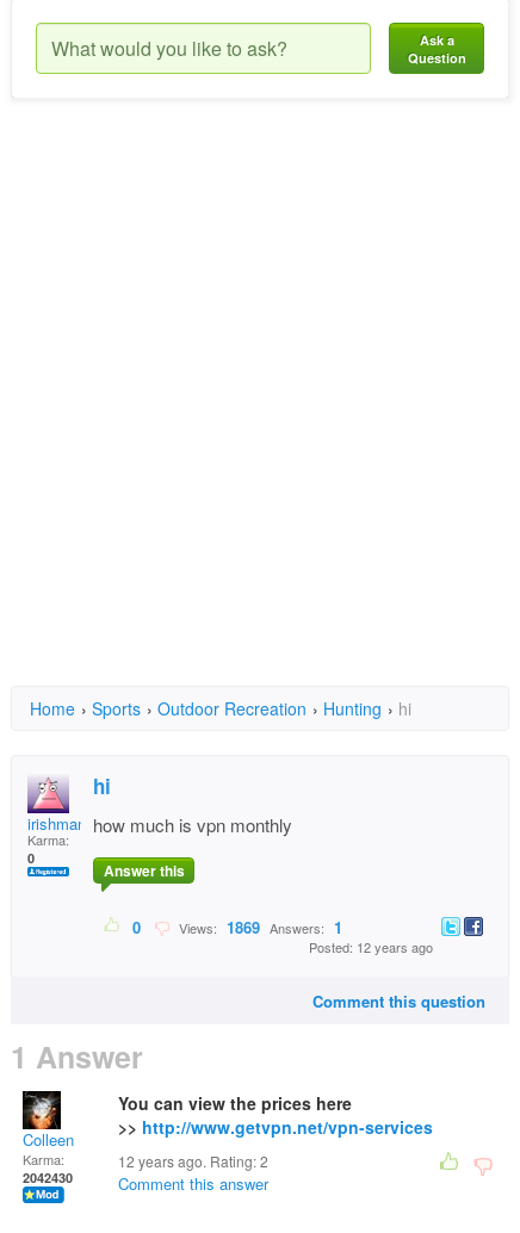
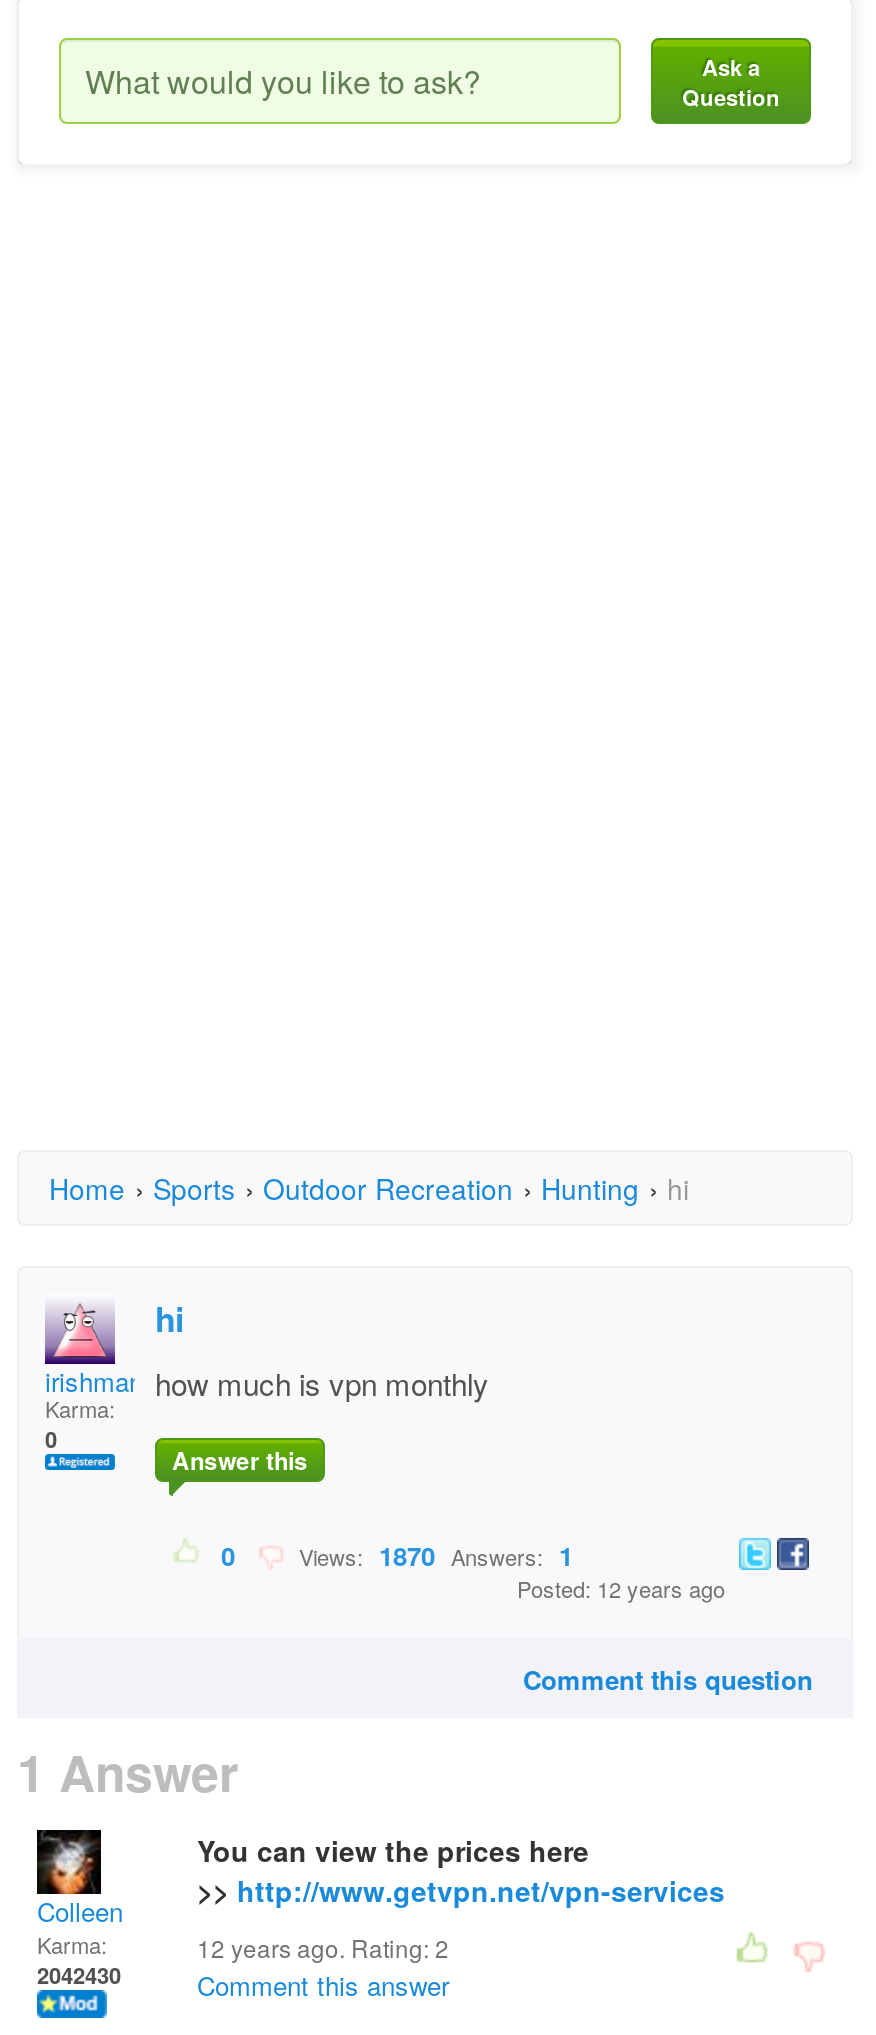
- Views: 1869 Answers: 1
+ Views: 1870 Answers: 1
